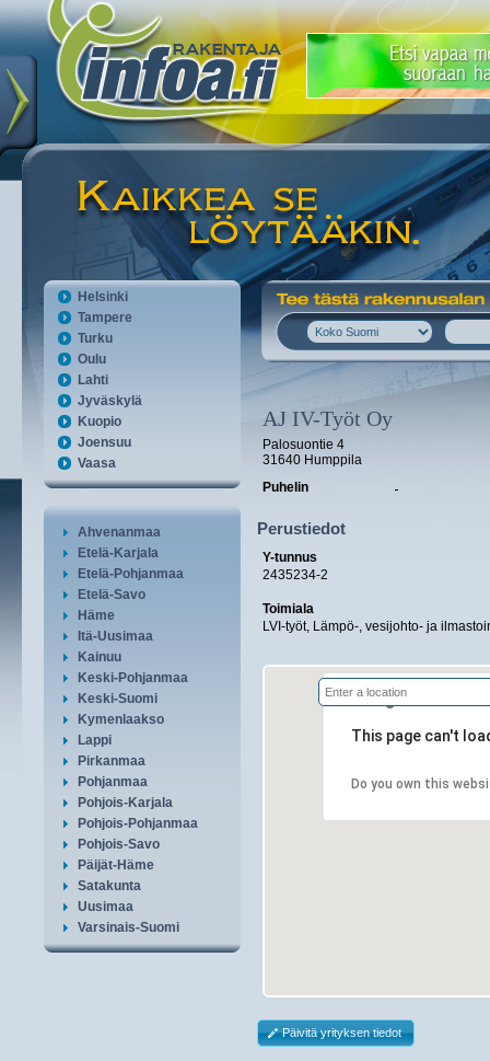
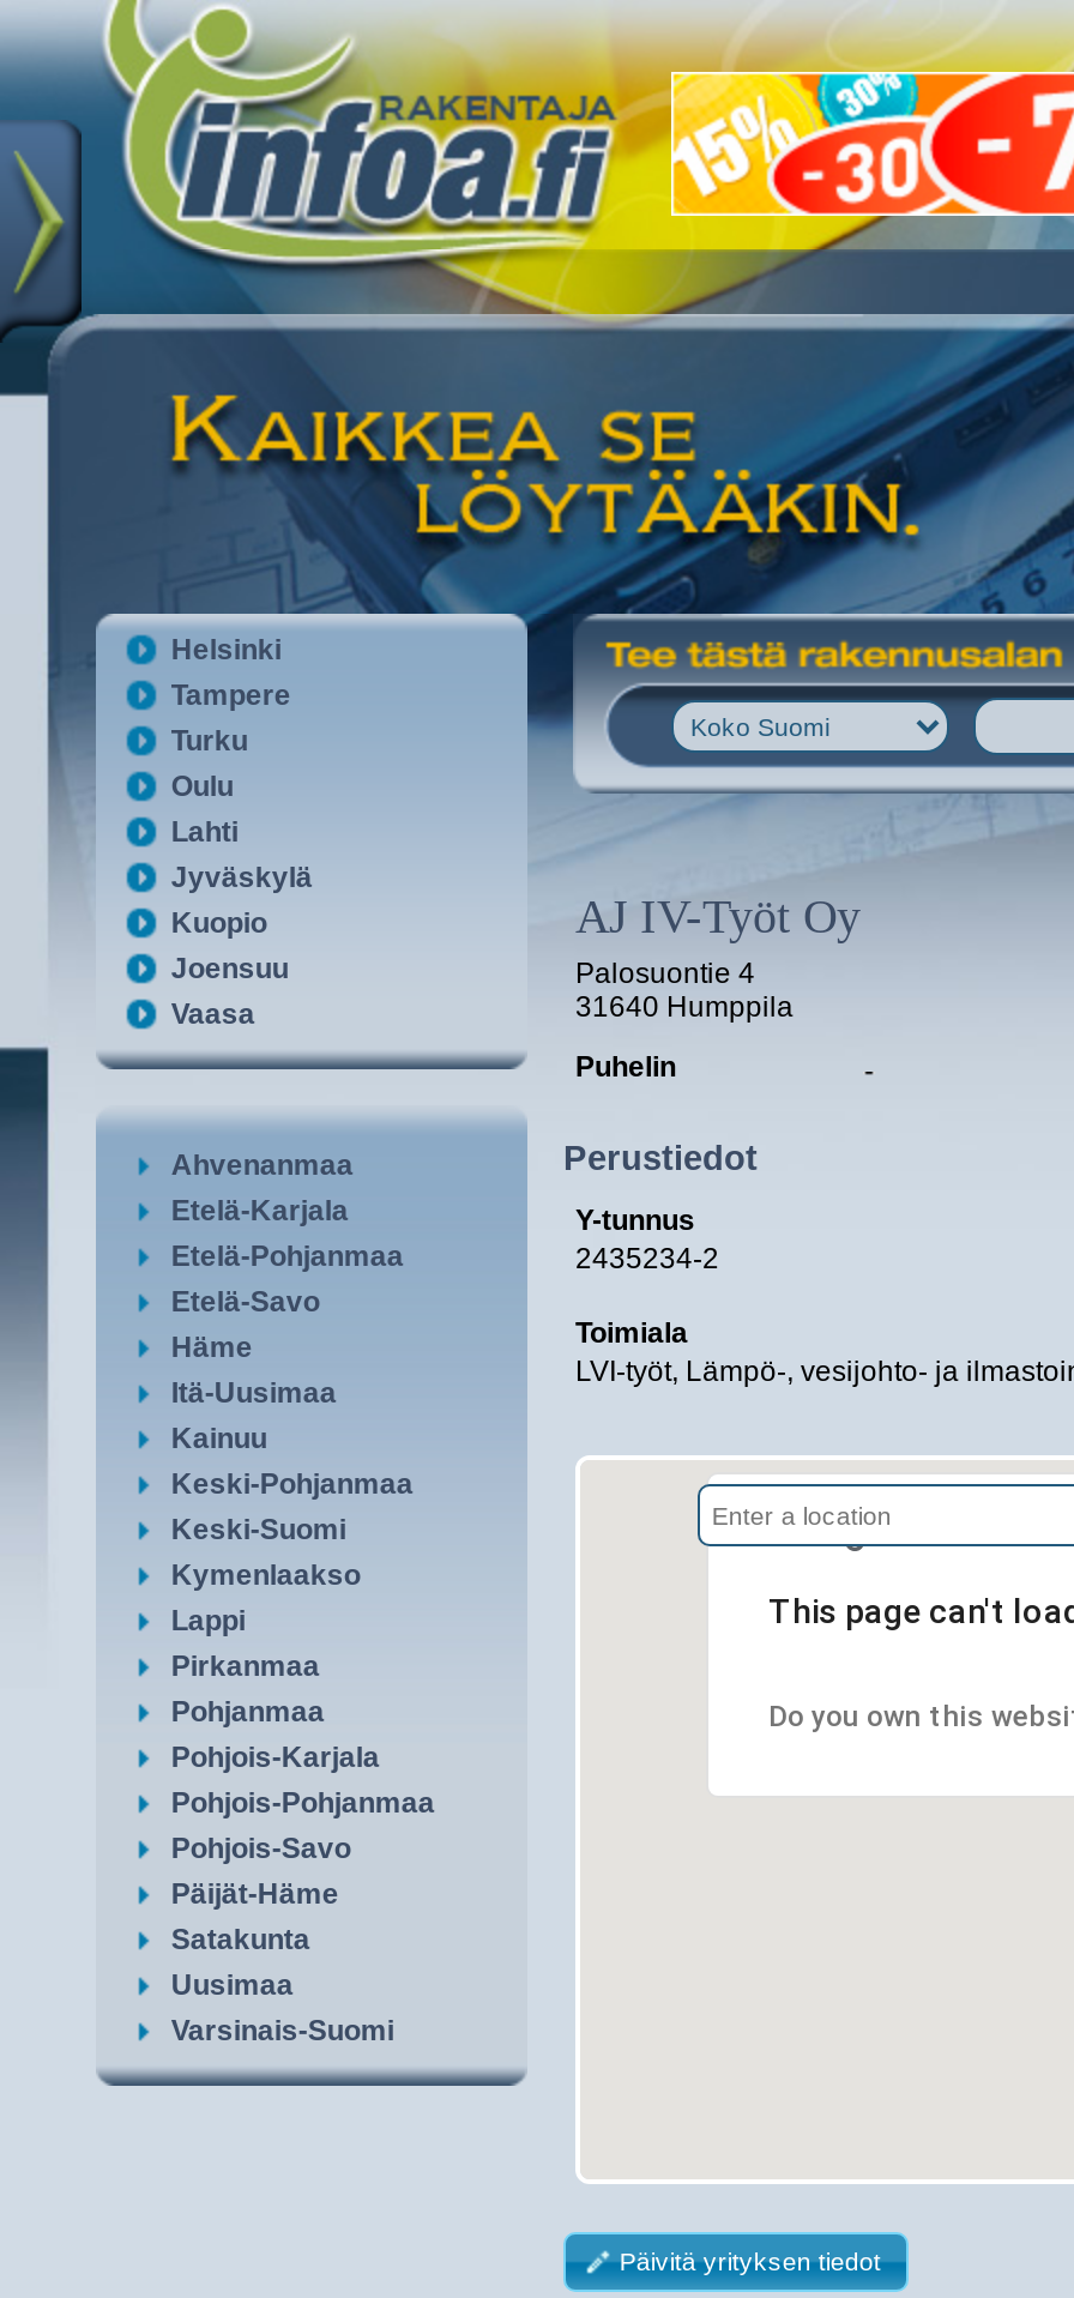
- [image]
+ [image]
